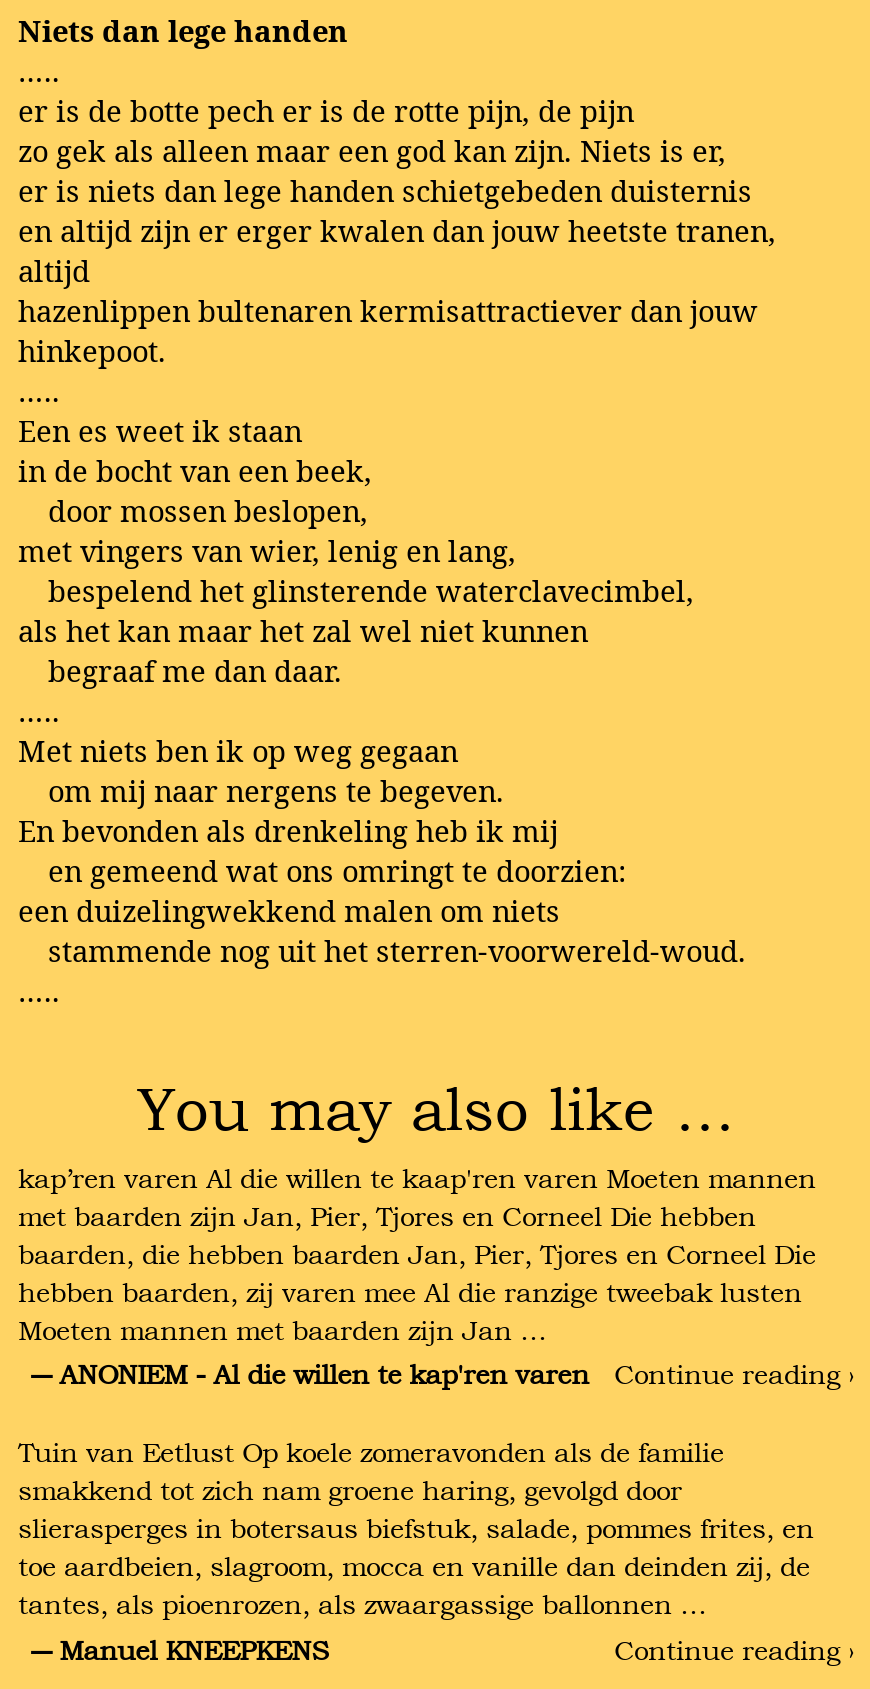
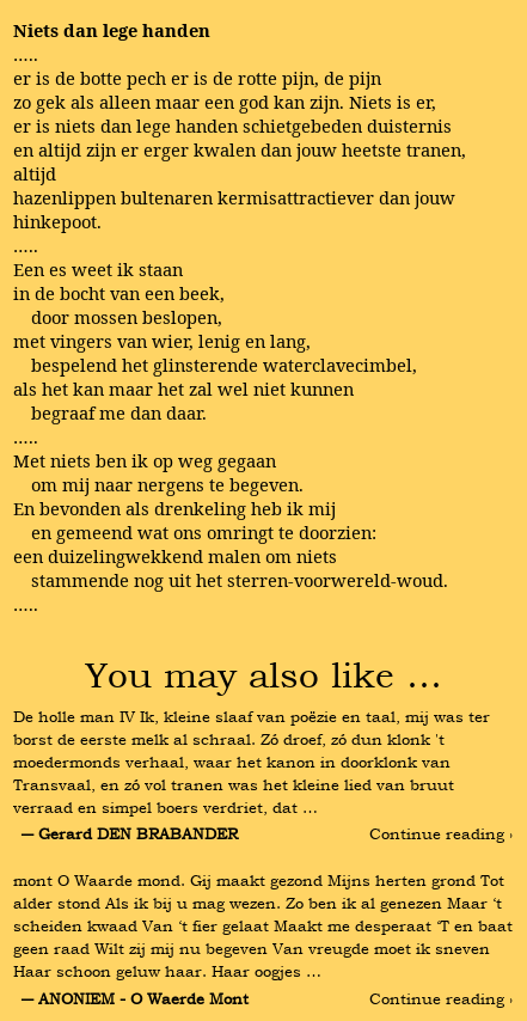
- kap’ren varen Al die willen te kaap'ren varen Moeten mannen
- met baarden zijn Jan, Pier, Tjores en Corneel Die hebben
- baarden, die hebben baarden Jan, Pier, Tjores en Corneel Die
- hebben baarden, zij varen mee Al die ranzige tweebak lusten
- Moeten mannen met baarden zijn Jan …
- ― ANONIEM - Al die willen te kap'ren varen
+ De holle man IV Ik, kleine slaaf van poëzie en taal, mij was ter
+ borst de eerste melk al schraal. Zó droef, zó dun klonk 't
+ moedermonds verhaal, waar het kanon in doorklonk van
+ Transvaal, en zó vol tranen was het kleine lied van bruut
+ verraad en simpel boers verdriet, dat …
+ ― Gerard DEN BRABANDER

- Tuin van Eetlust Op koele zomeravonden als de familie
- smakkend tot zich nam groene haring, gevolgd door
- slierasperges in botersaus biefstuk, salade, pommes frites, en
- toe aardbeien, slagroom, mocca en vanille dan deinden zij, de
- tantes, als pioenrozen, als zwaargassige ballonnen …
- ― Manuel KNEEPKENS
+ mont O Waarde mond. Gij maakt gezond Mijns herten grond Tot
+ alder stond Als ik bij u mag wezen. Zo ben ik al genezen Maar ‘t
+ scheiden kwaad Van ‘t fier gelaat Maakt me desperaat ‘T en baat
+ geen raad Wilt zij mij nu begeven Van vreugde moet ik sneven
+ Haar schoon geluw haar. Haar oogjes …
+ ― ANONIEM - O Waerde Mont
